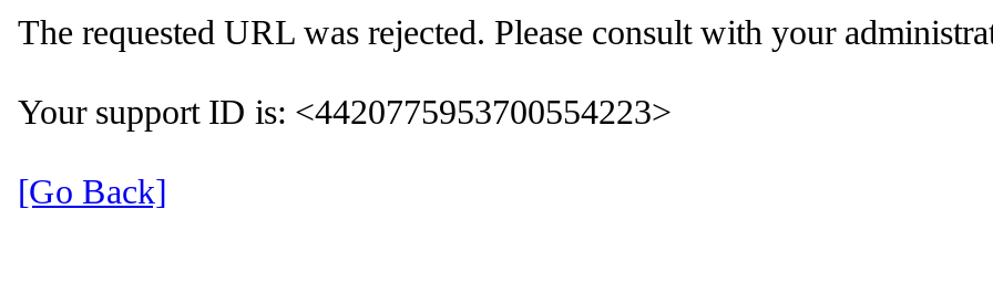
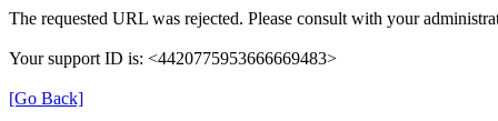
- Your support ID is: <4420775953700554223>
+ Your support ID is: <4420775953666669483>
